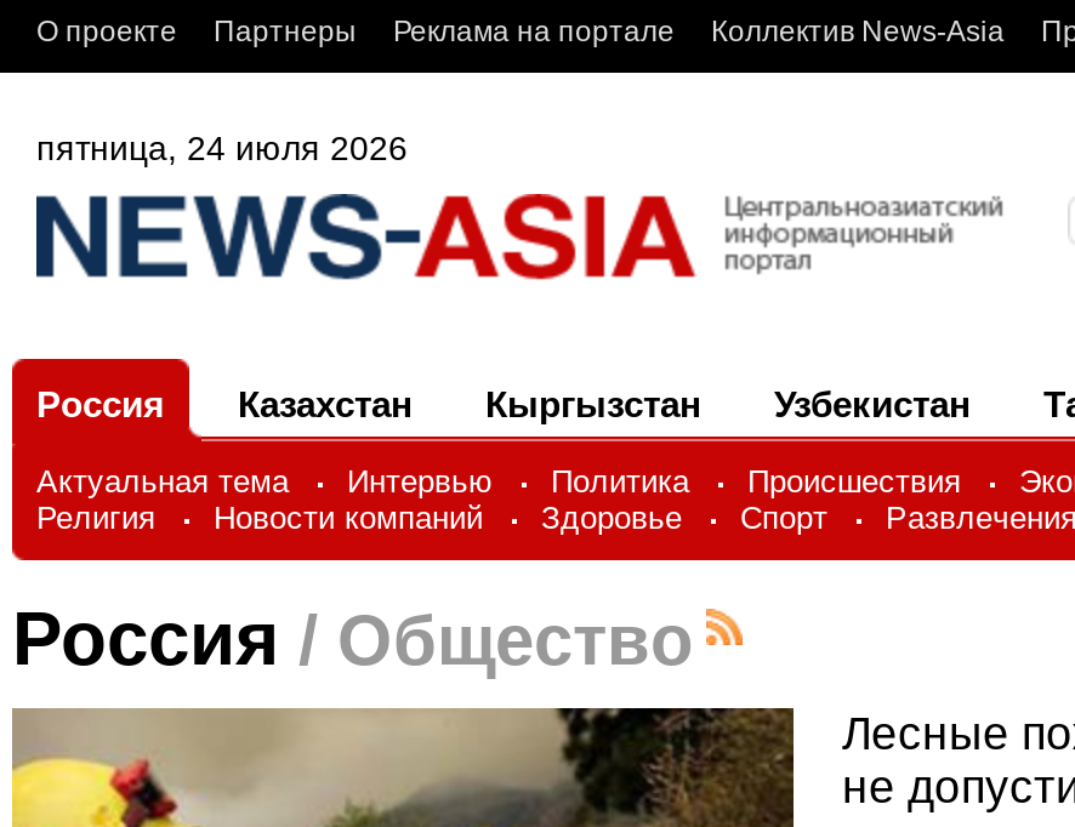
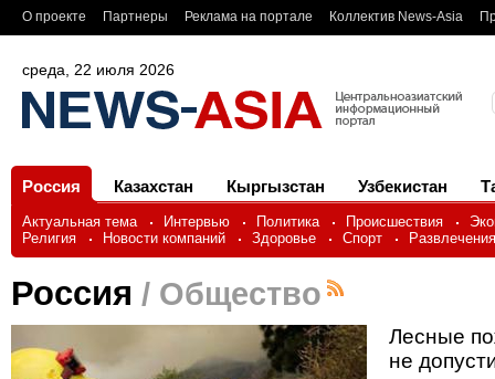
- пятница, 24 июля 2026
+ среда, 22 июля 2026
